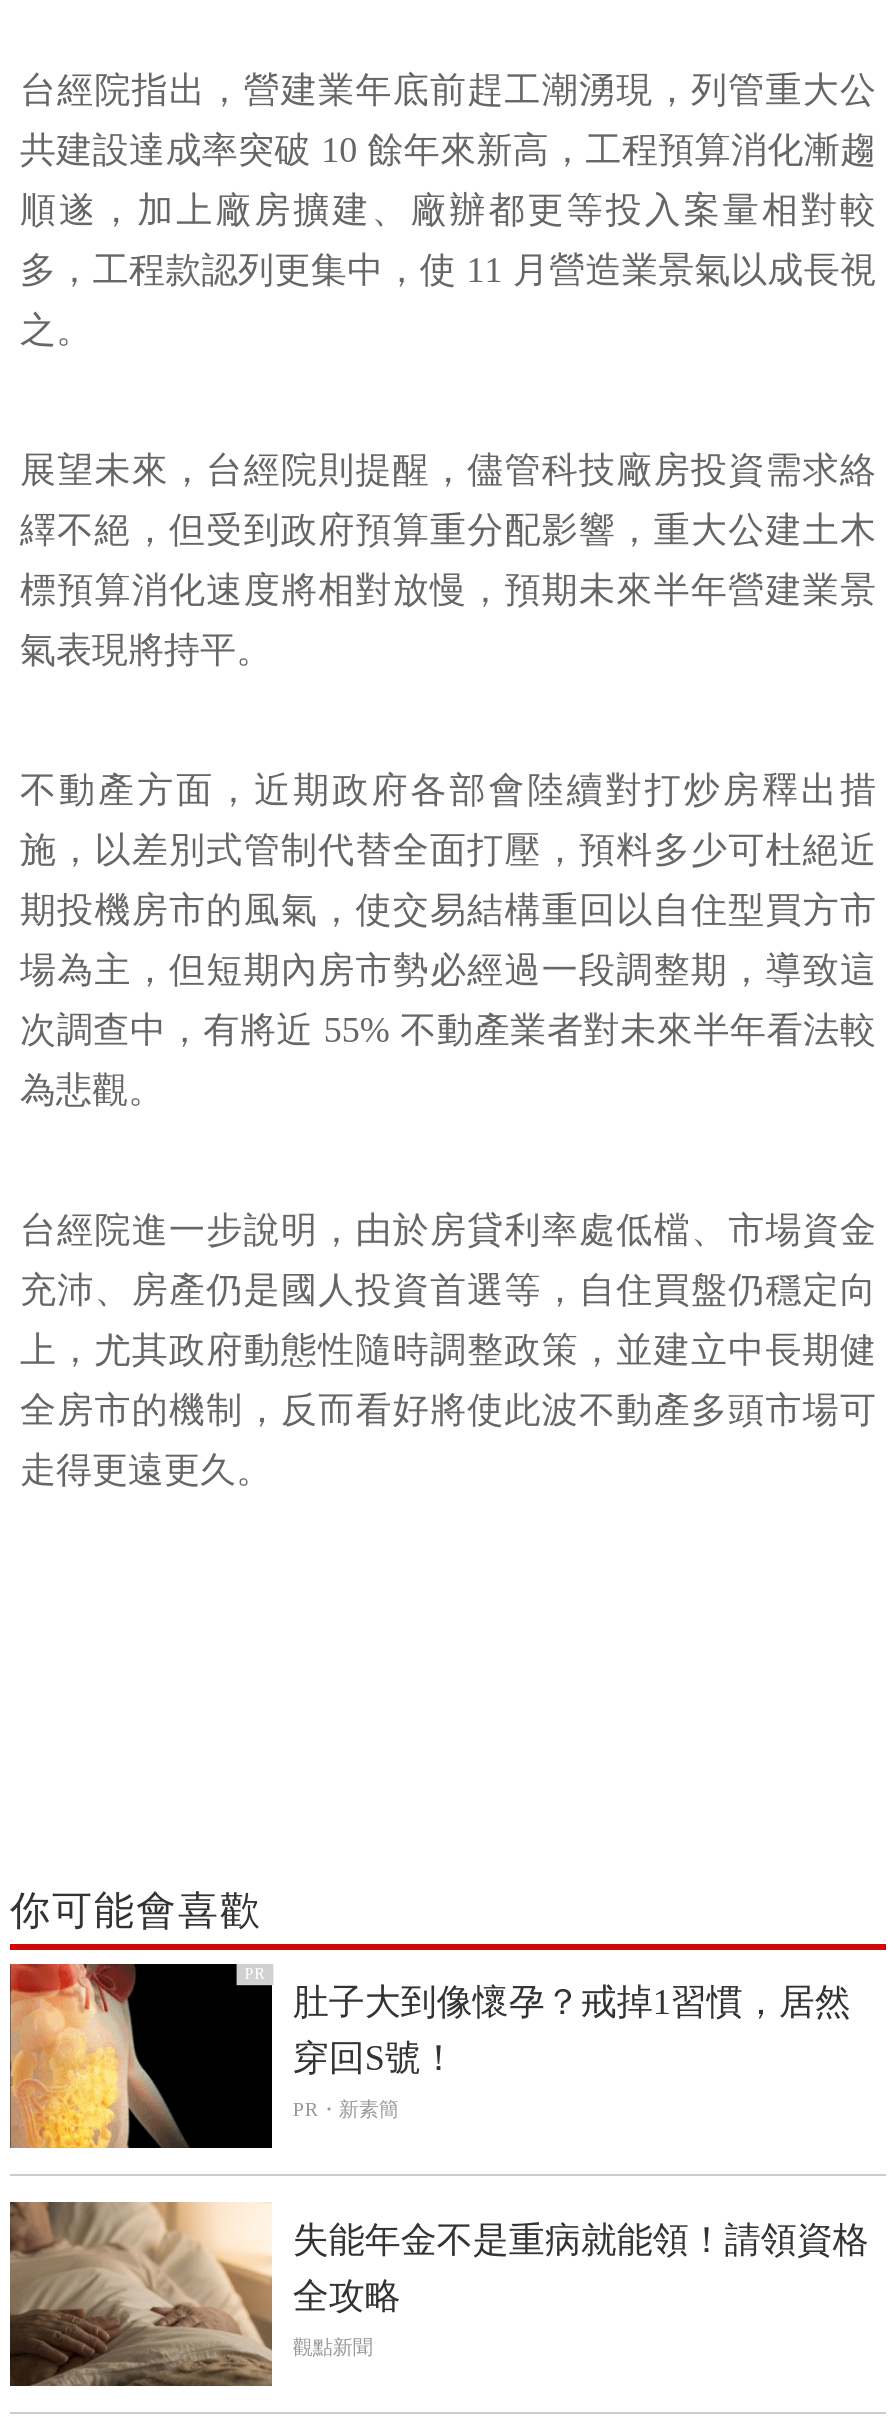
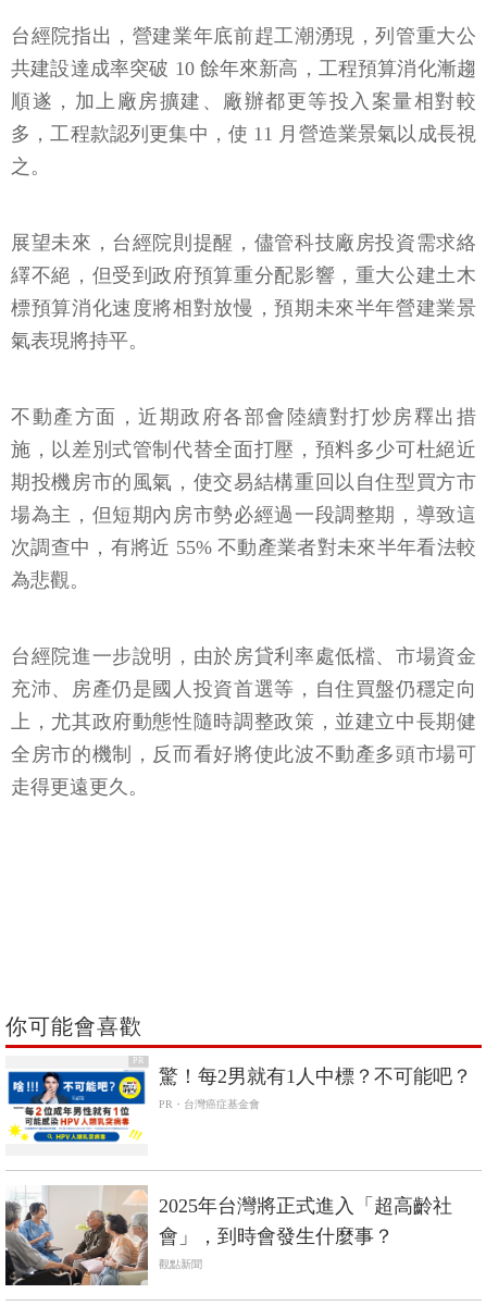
- [image]
- 肚子大到像懷孕？戒掉1習慣，居然
- 穿回S號！
+ [image]
+ 驚！每2男就有1人中標？不可能吧？

- PR・新素簡
+ PR・台灣癌症基金會

- [image]
- 失能年金不是重病就能領！請領資格
- 全攻略
+ [image]
+ 2025年台灣將正式進入「超高齡社
+ 會」，到時會發生什麼事？
